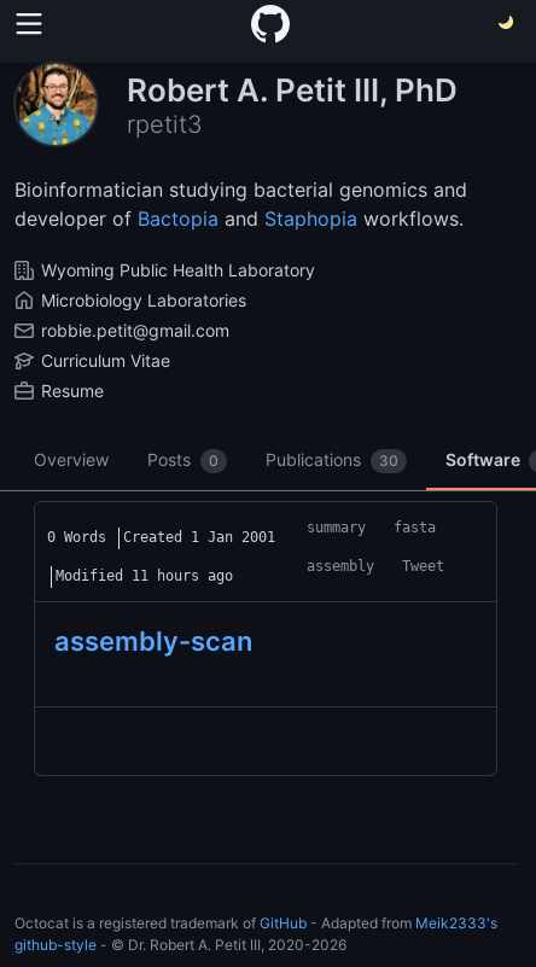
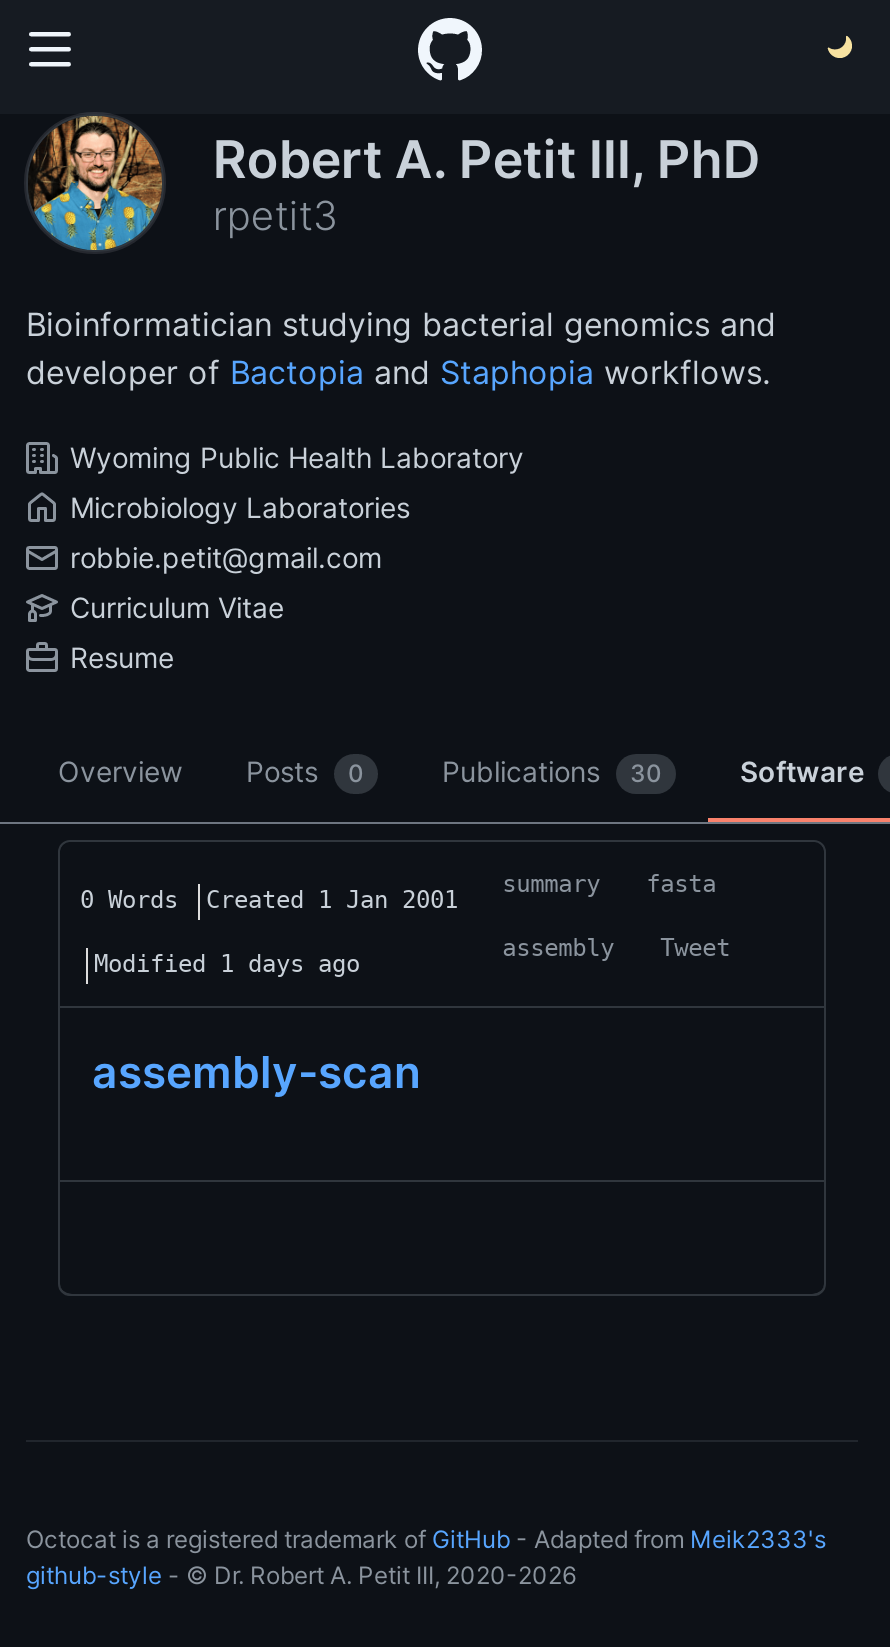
- Modified 11 hours ago
+ Modified 1 days ago
